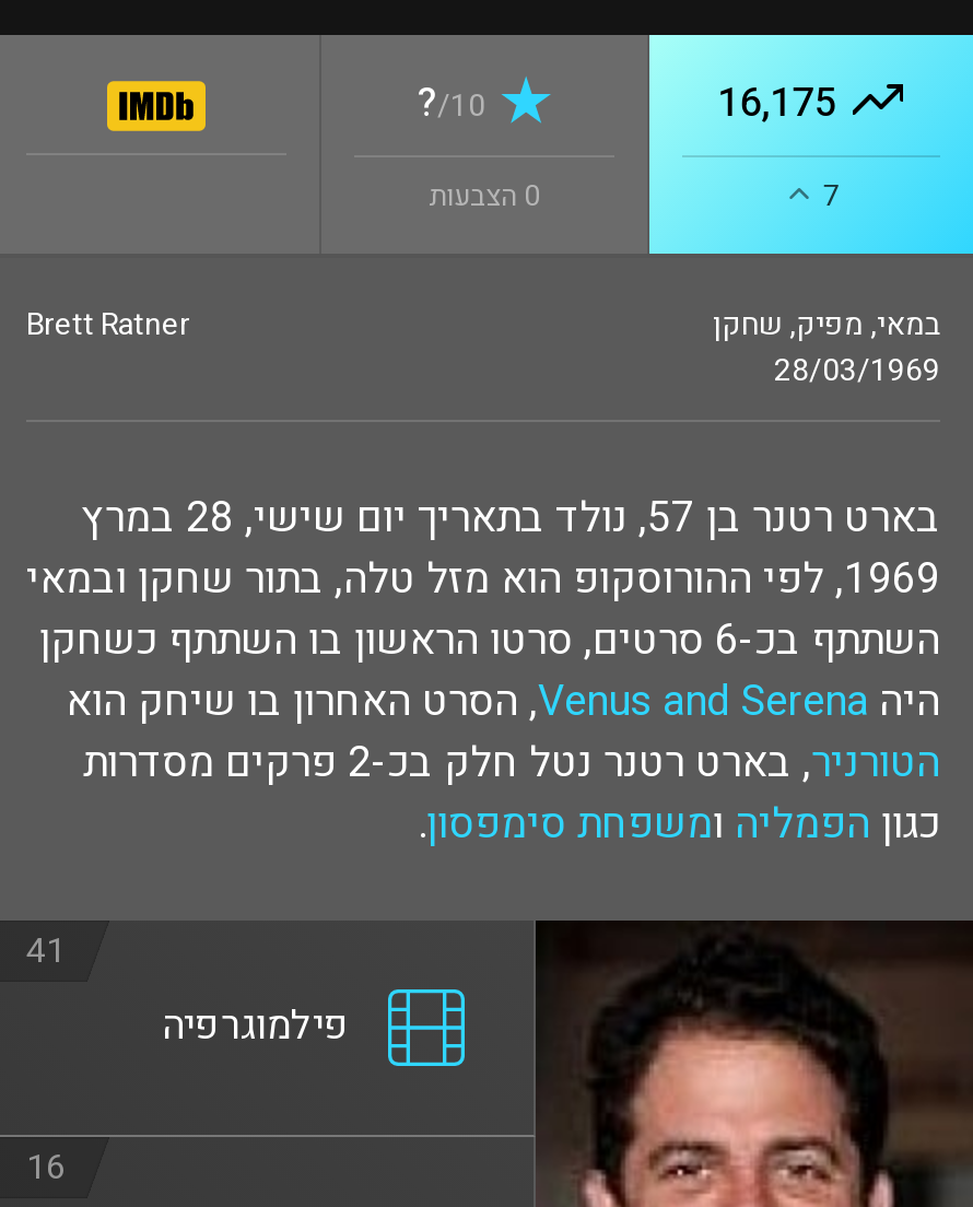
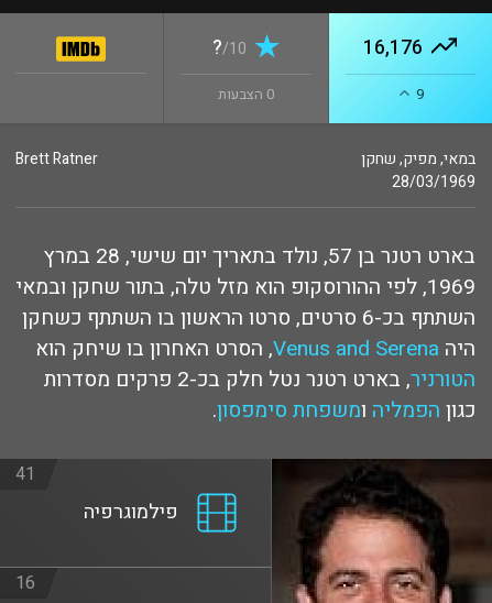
- 16,175
+ 16,176

- 7
+ 9
